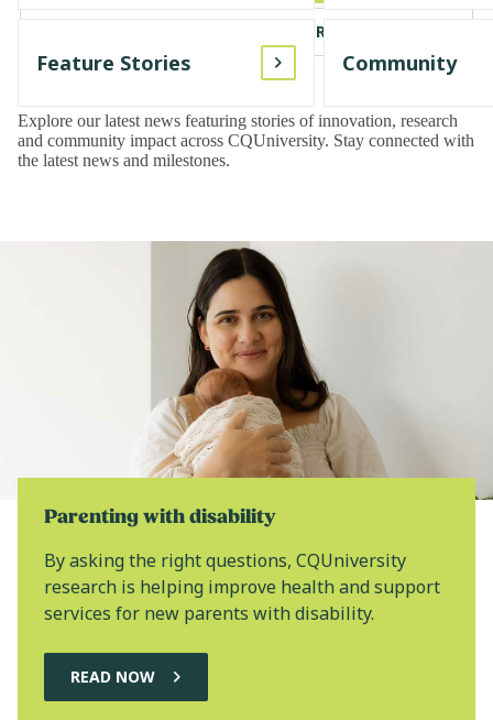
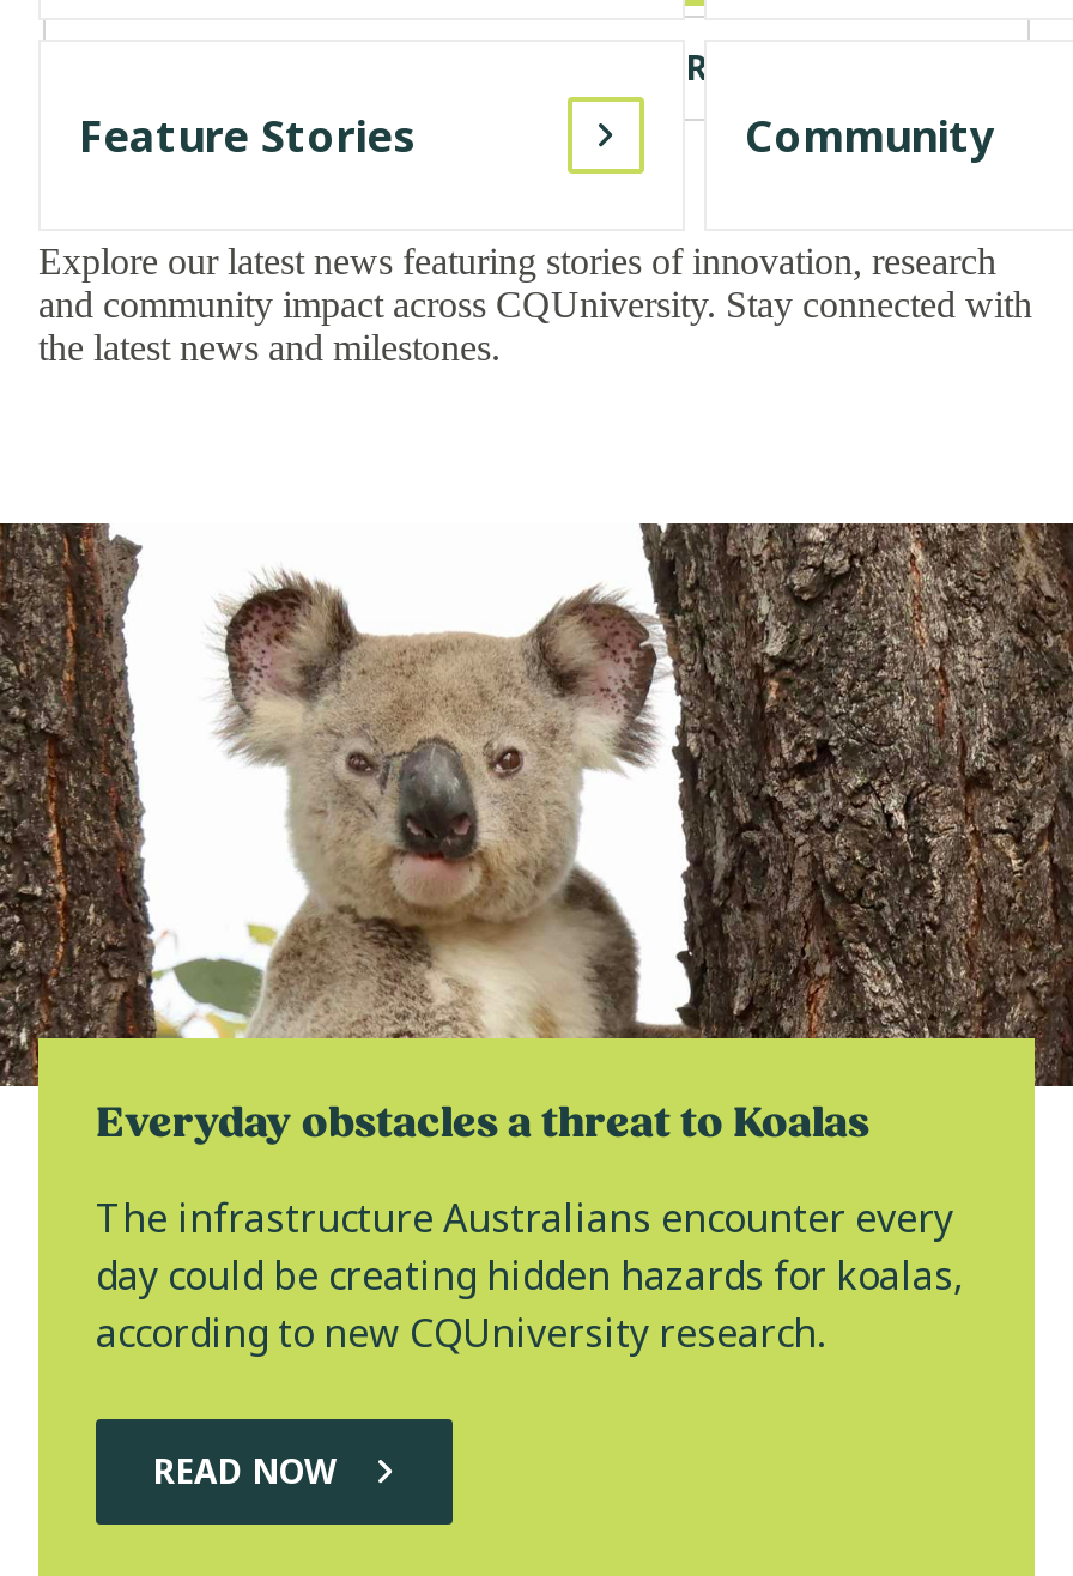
- [image]
- Parenting with disability
+ [image]
+ Everyday obstacles a threat to Koalas

- By asking the right questions, CQUniversity
- research is helping improve health and support
- services for new parents with disability.
+ The infrastructure Australians encounter every
+ day could be creating hidden hazards for koalas,
+ according to new CQUniversity research.
